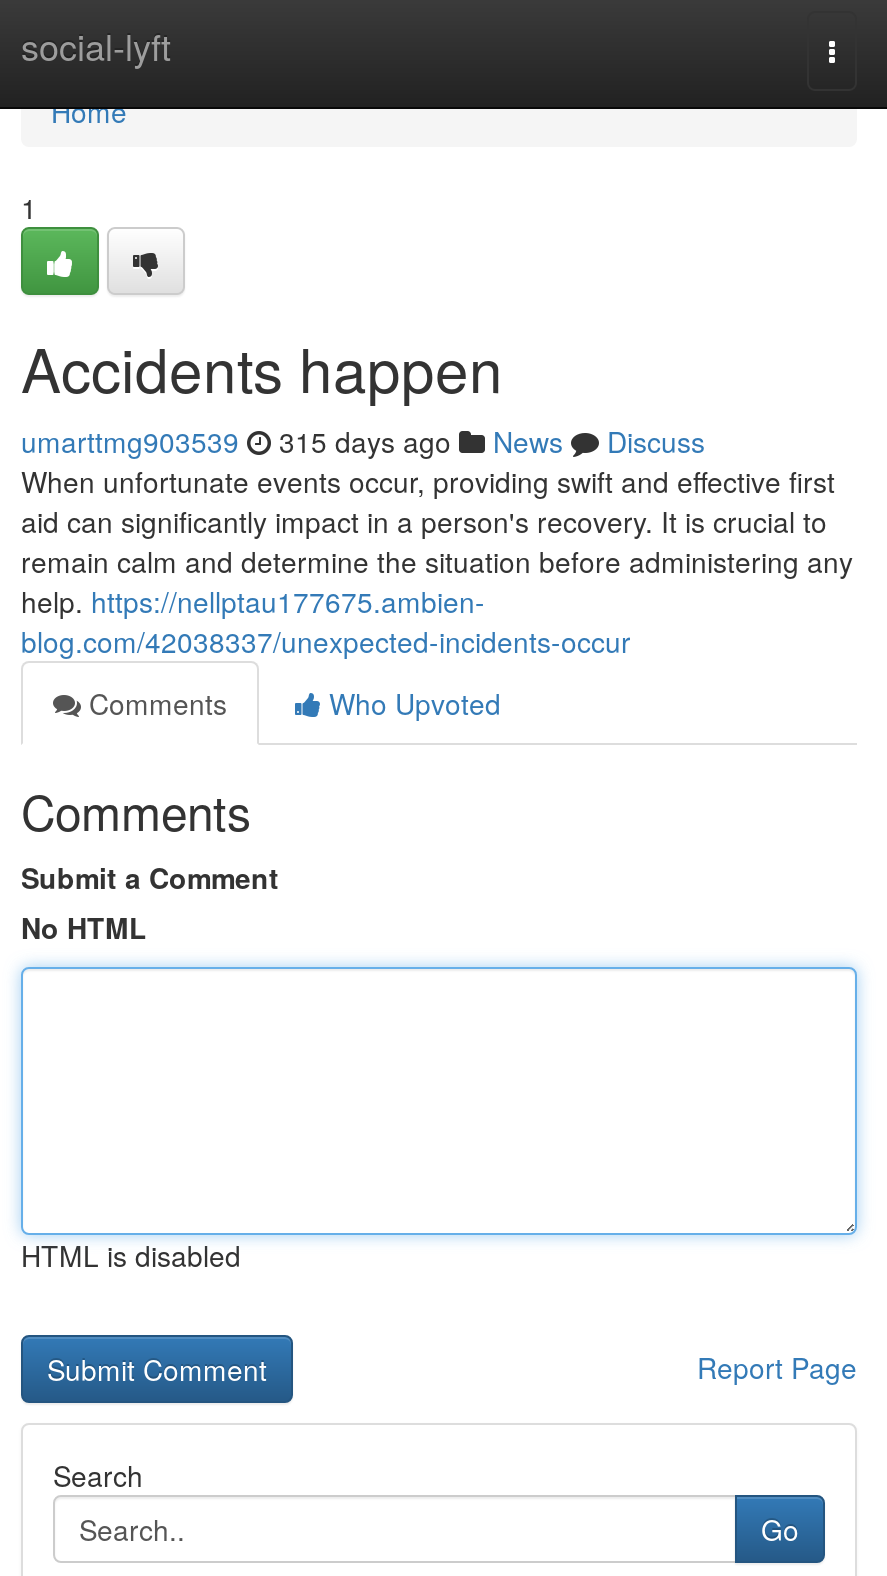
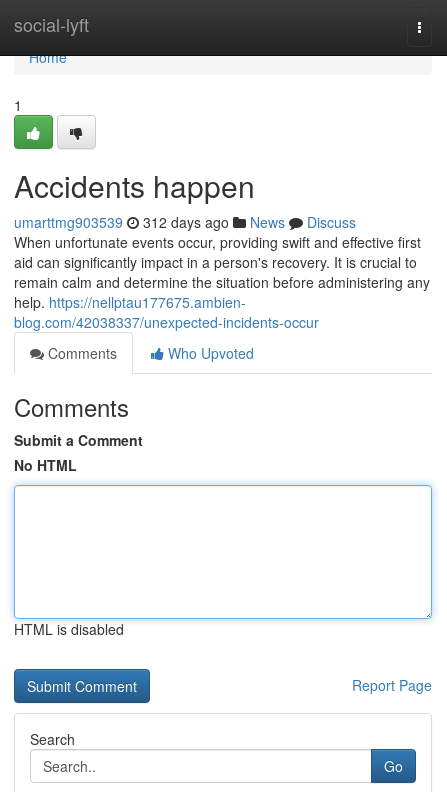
- umarttmg903539 315 days ago News Discuss
+ umarttmg903539 312 days ago News Discuss
